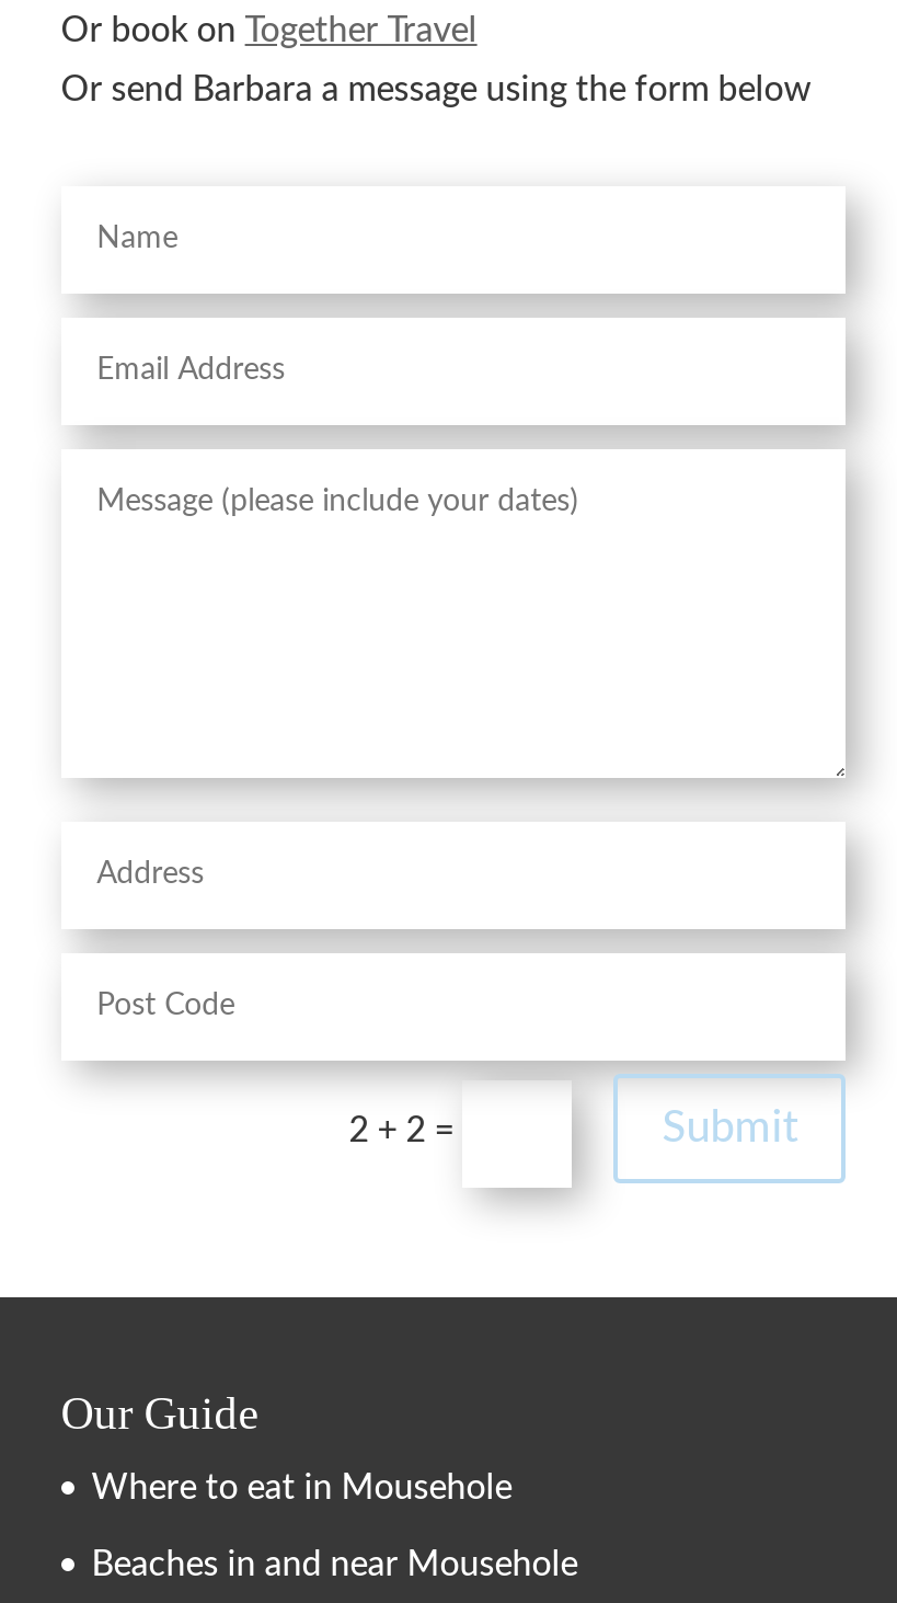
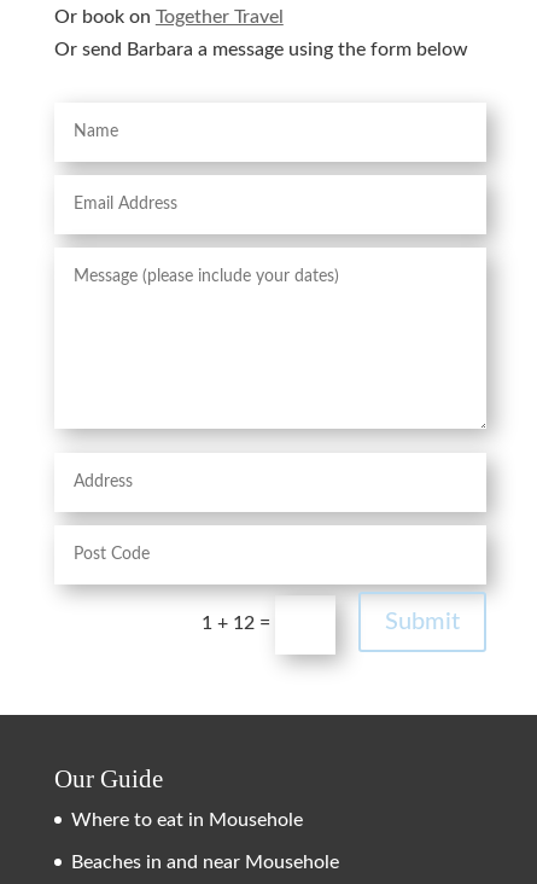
- 2 + 2 =
+ 1 + 12 =
